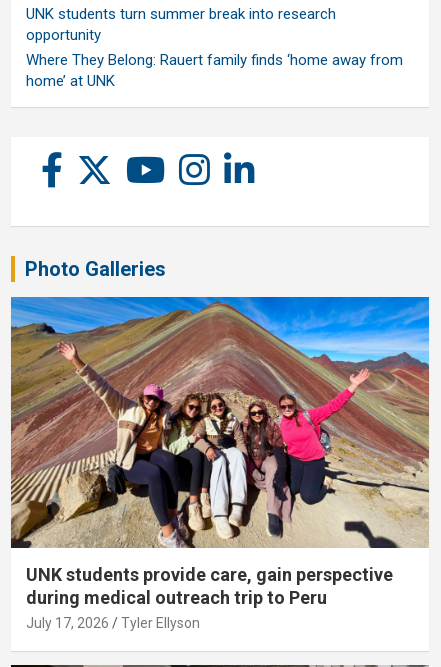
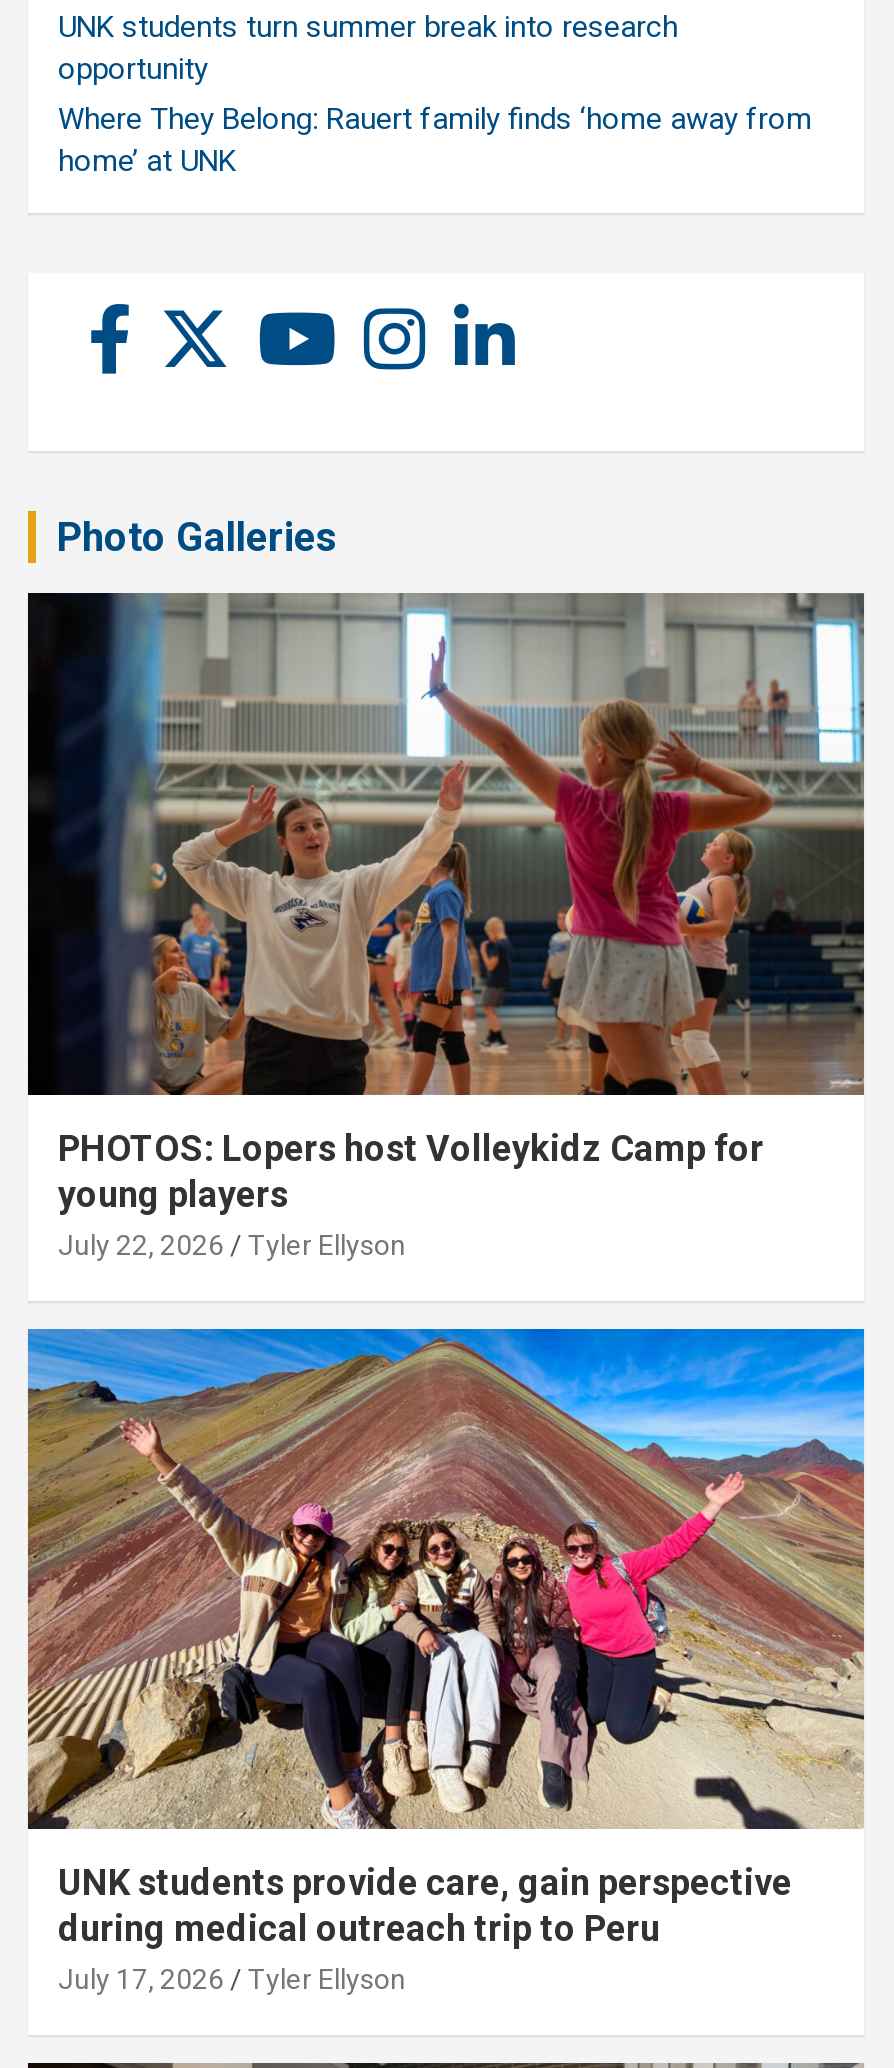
+ [image]
+ PHOTOS: Lopers host Volleykidz Camp for
+ young players
+ July 22, 2026
+ Tyler Ellyson
